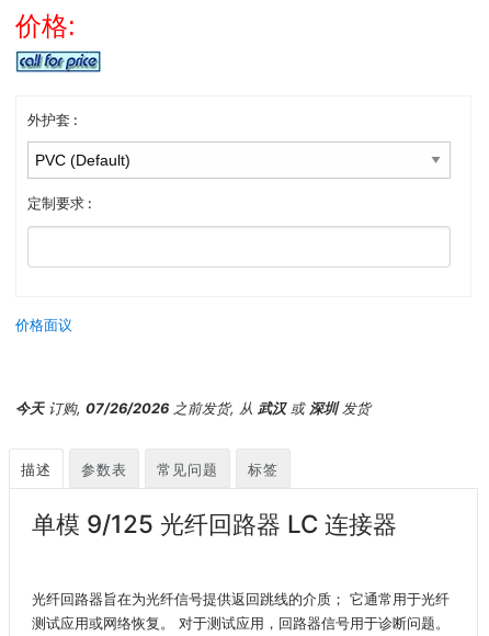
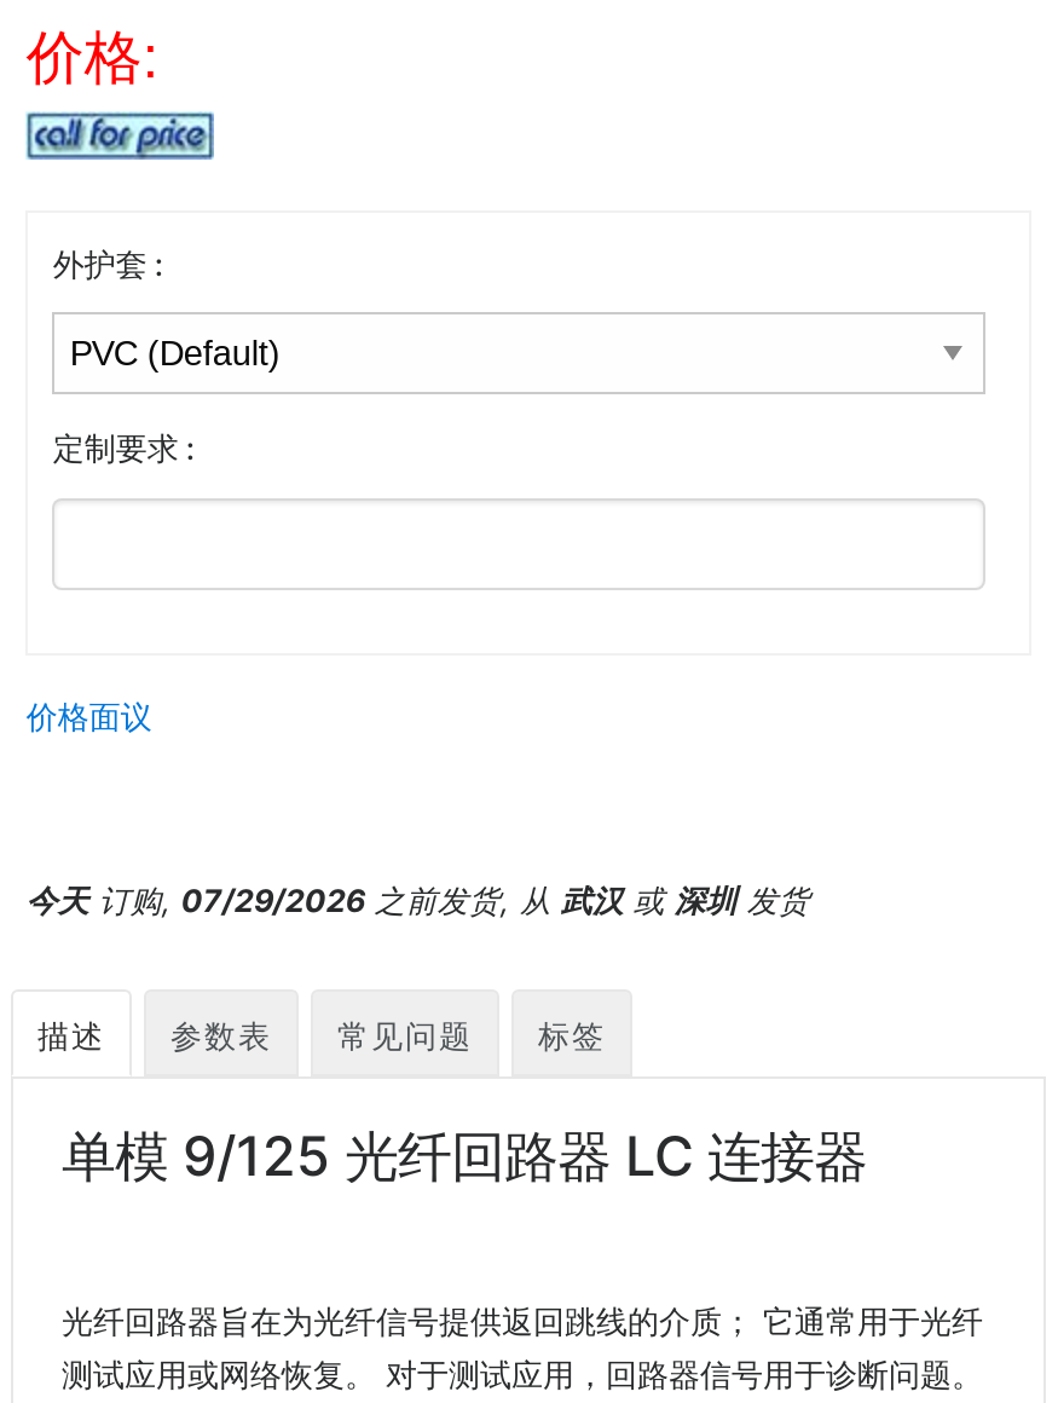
- 今天订购, 07/26/2026之前发货, 从武汉或深圳发货
+ 今天订购, 07/29/2026之前发货, 从武汉或深圳发货
